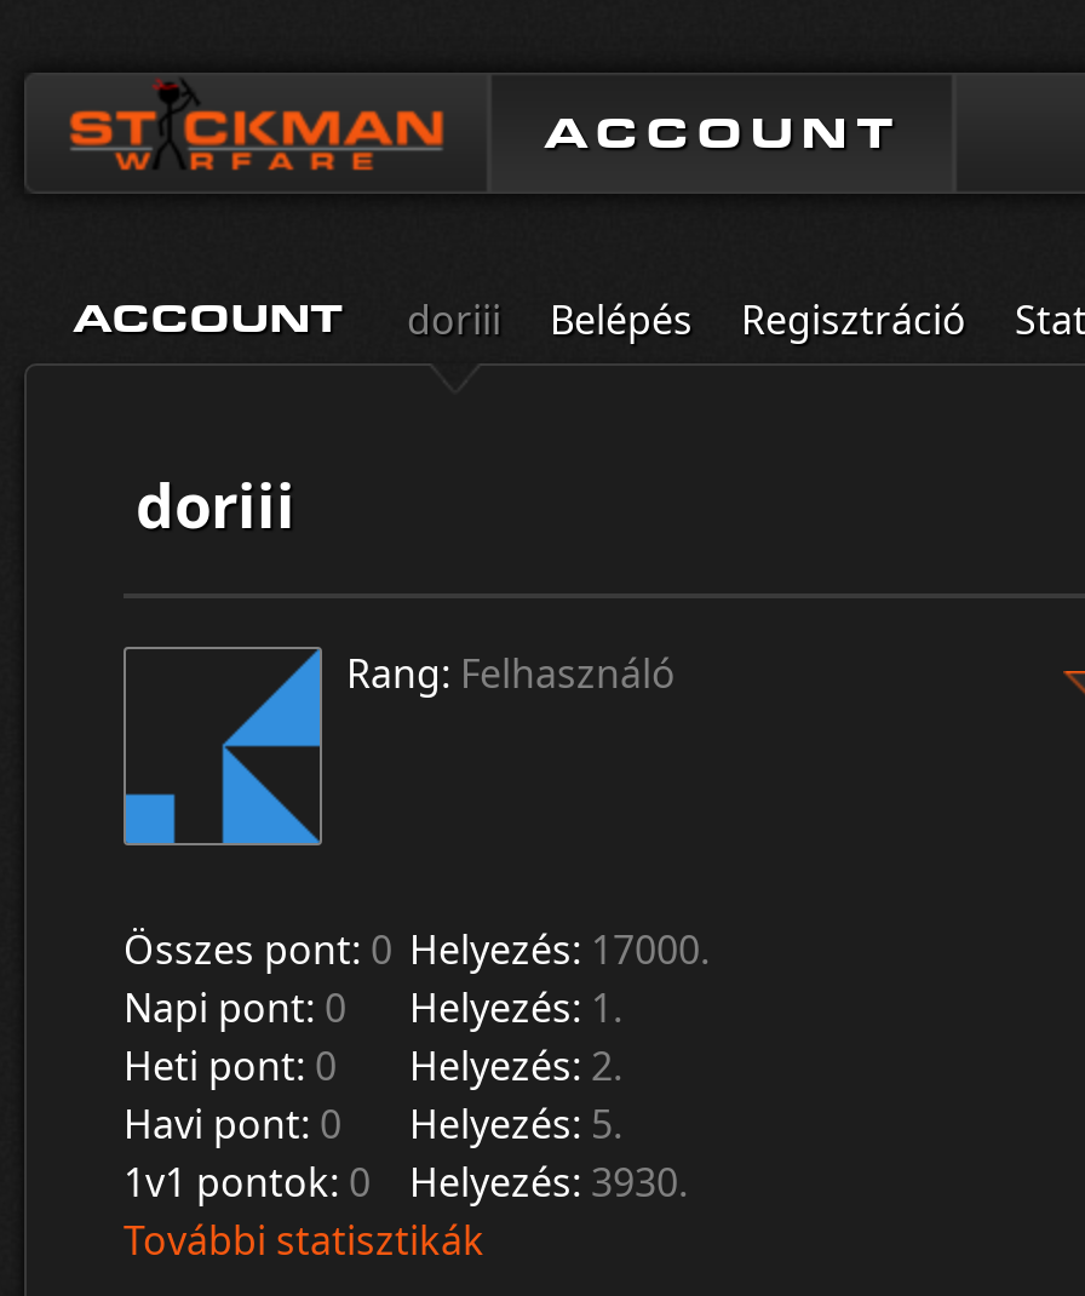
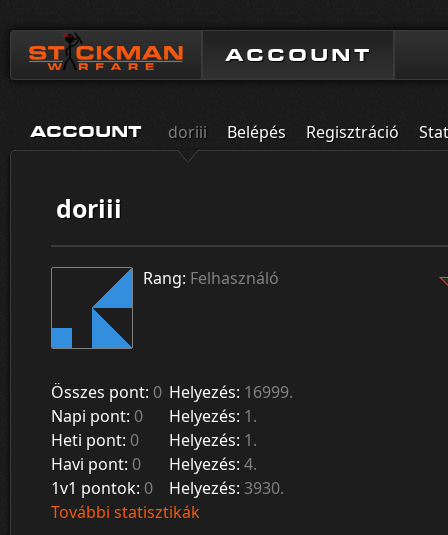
- Összes pont: 0 Helyezés: 17000.
+ Összes pont: 0 Helyezés: 16999.

- Heti pont: 0 Helyezés: 2.
+ Heti pont: 0 Helyezés: 1.

- Havi pont: 0 Helyezés: 5.
+ Havi pont: 0 Helyezés: 4.
